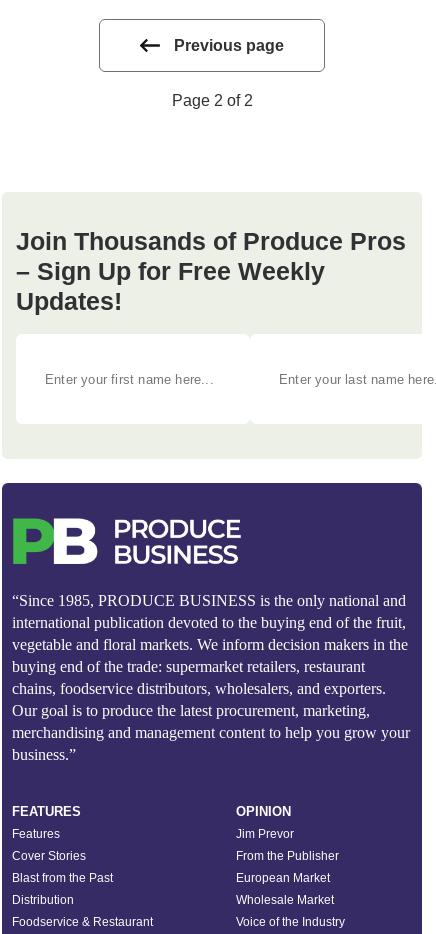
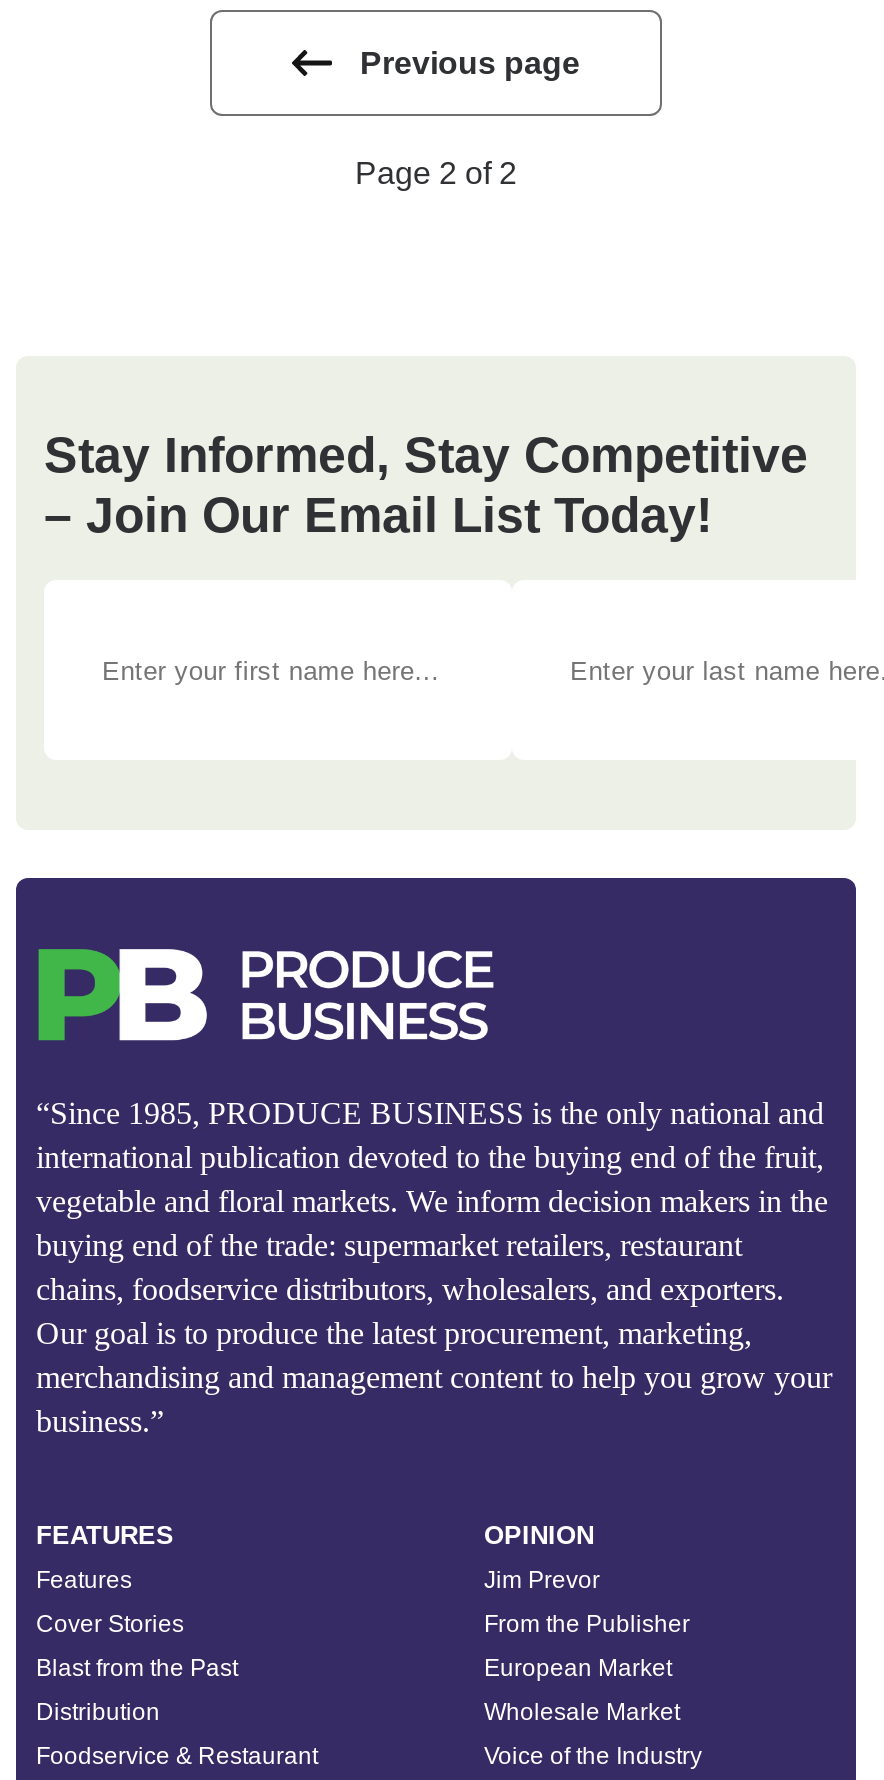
- Join Thousands of Produce Pros
- – Sign Up for Free Weekly
- Updates!
+ Stay Informed, Stay Competitive
+ – Join Our Email List Today!
